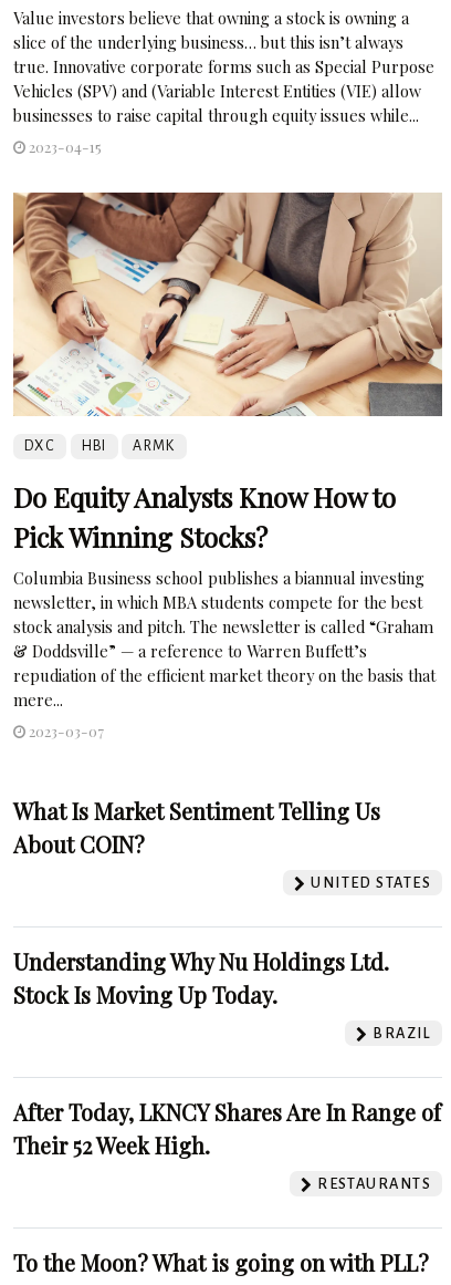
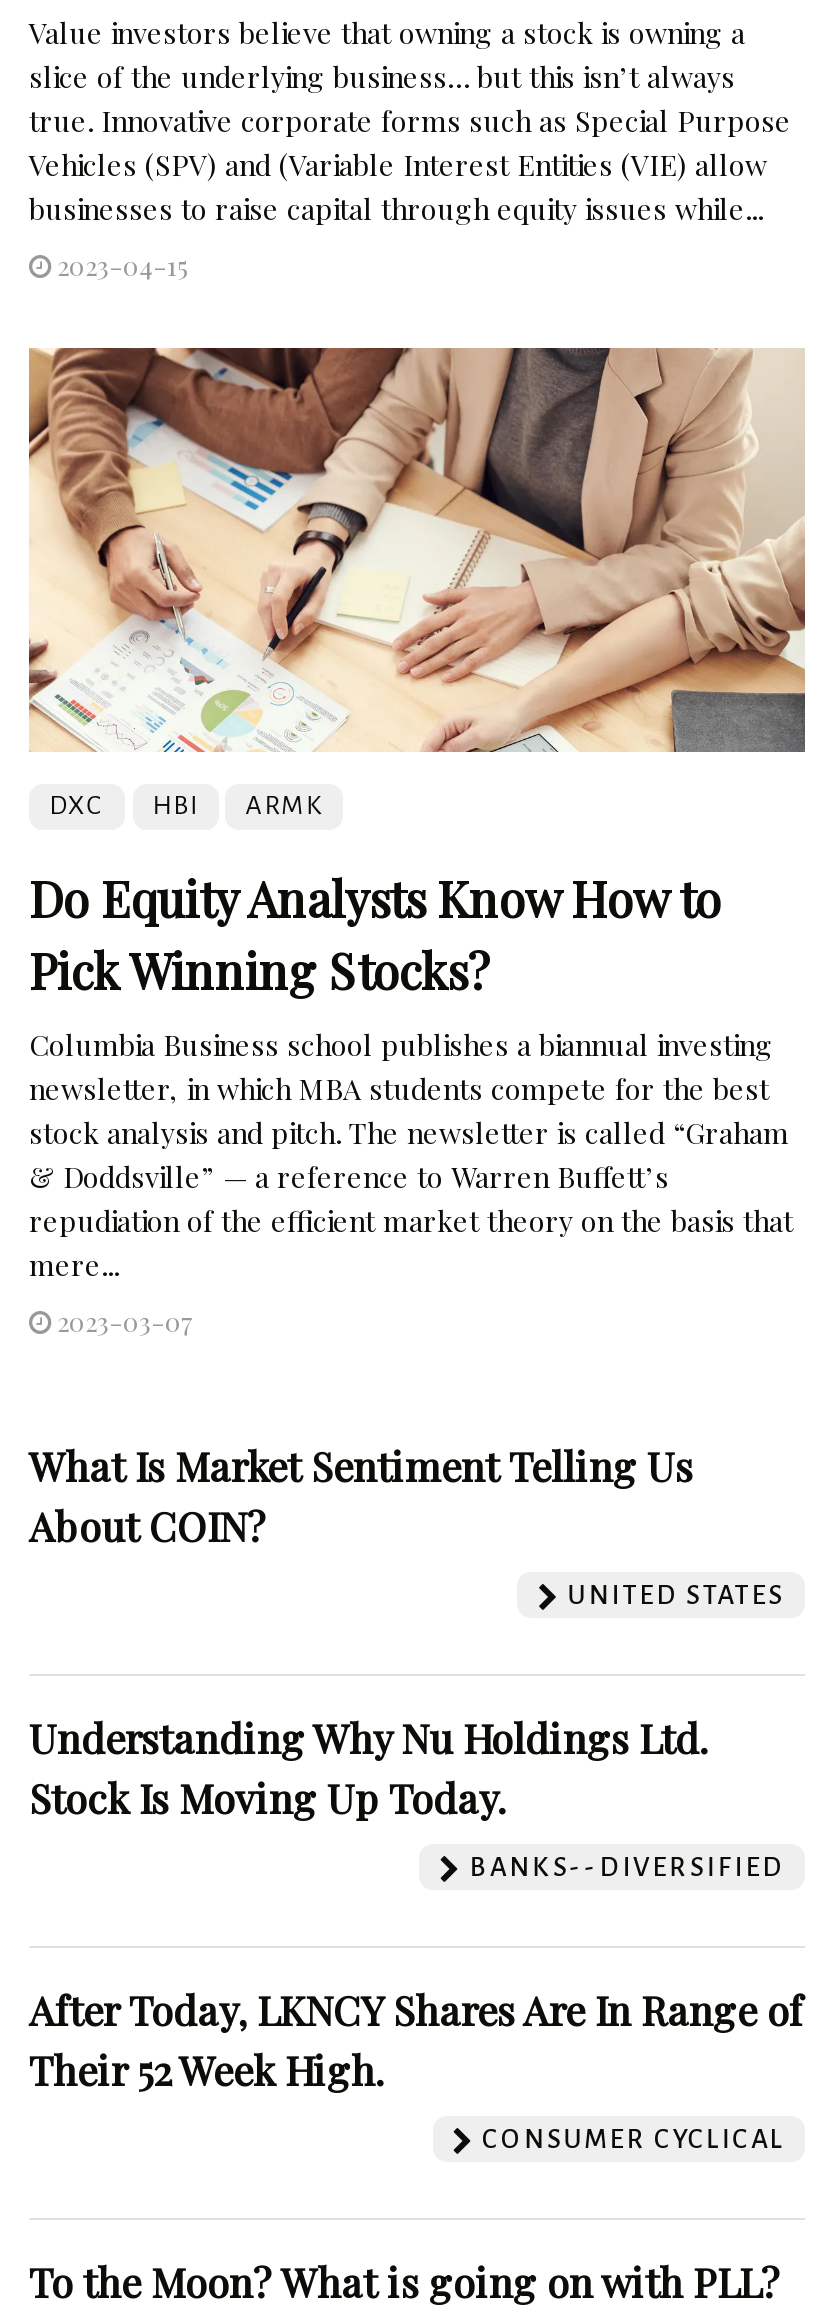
- BRAZIL
+ BANKS--DIVERSIFIED

- RESTAURANTS
+ CONSUMER CYCLICAL
